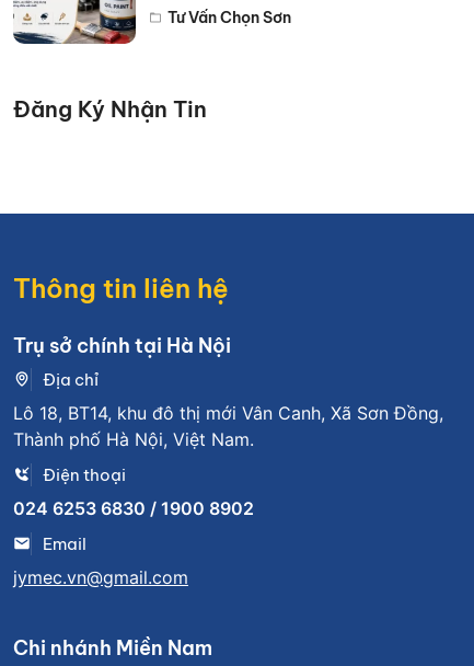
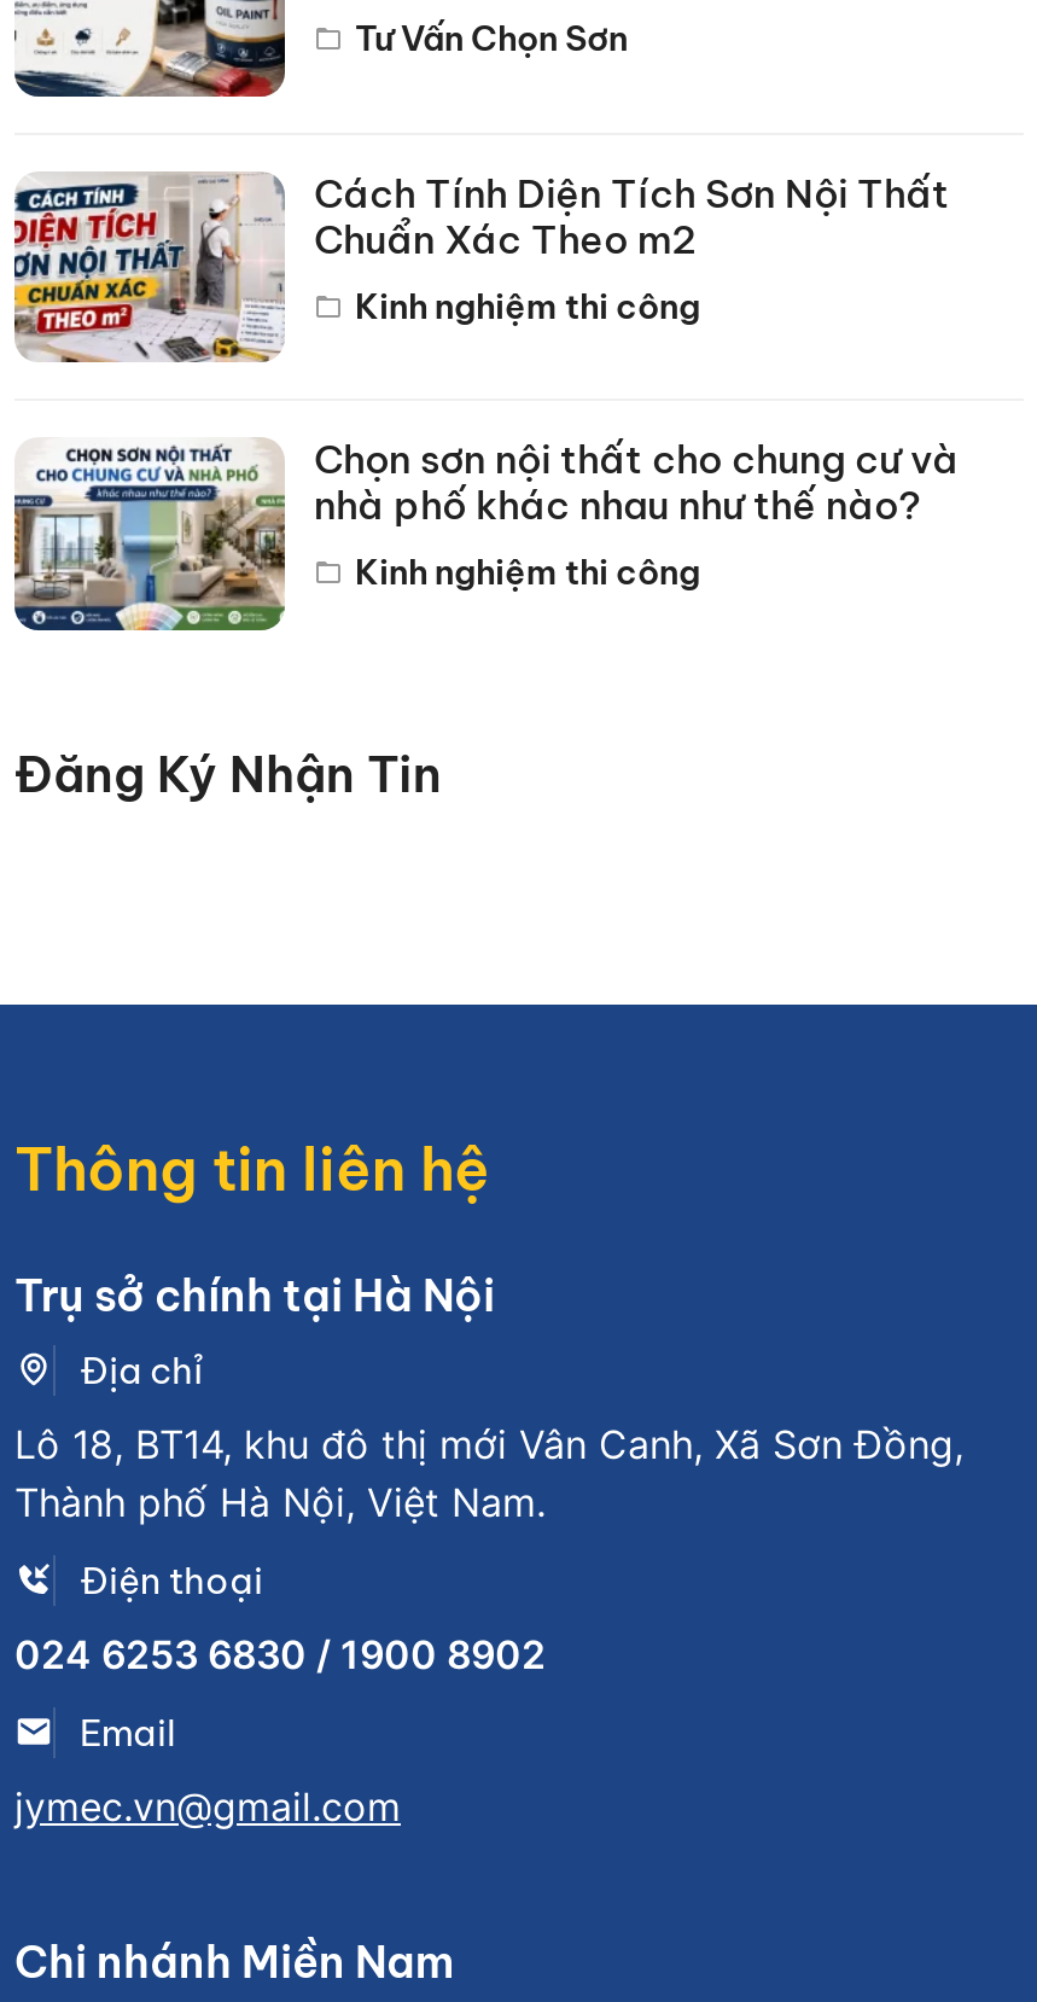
+ [image]
+ Cách Tính Diện Tích Sơn Nội Thất
+ Chuẩn Xác Theo m2
+ Kinh nghiệm thi công
+ Chọn sơn nội thất cho chung cư và
+ nhà phố khác nhau như thế nào?
+ Kinh nghiệm thi công

+ [image]
